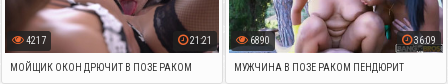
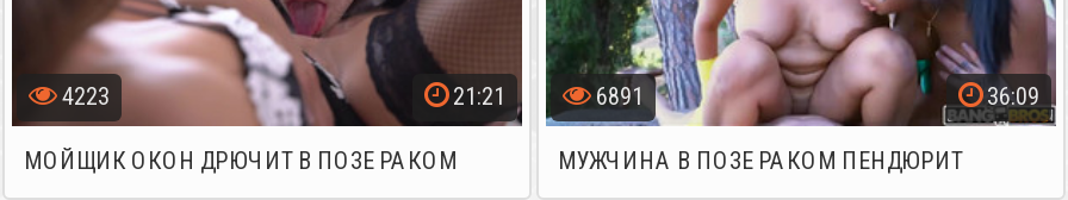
- 4217
+ 4223

- 6890
+ 6891
